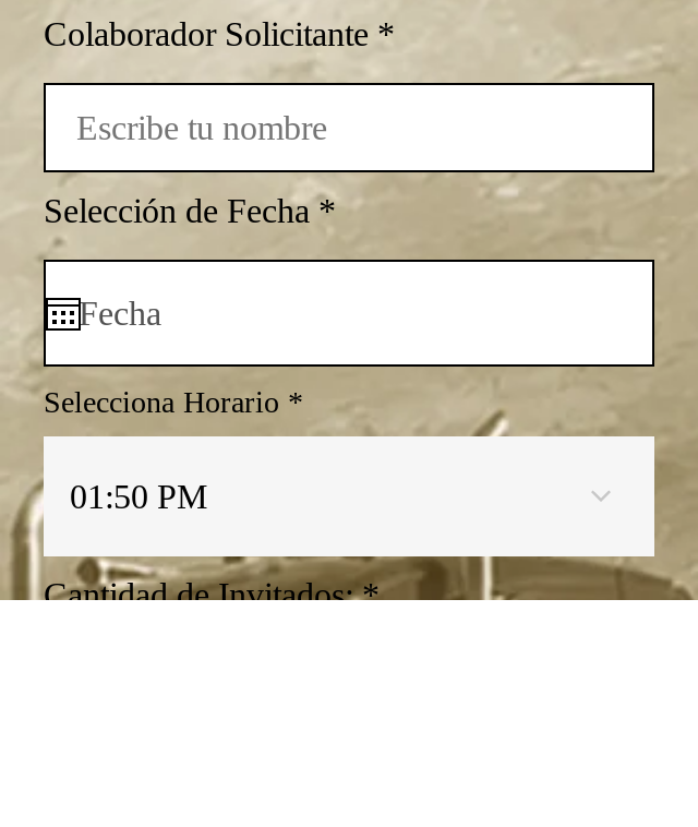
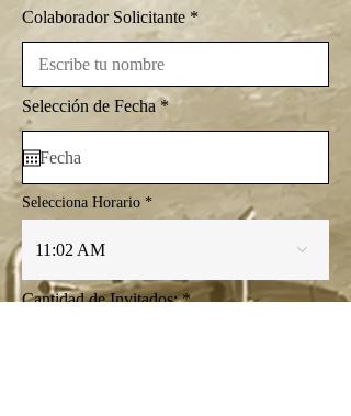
- 01:50 PM
+ 11:02 AM
